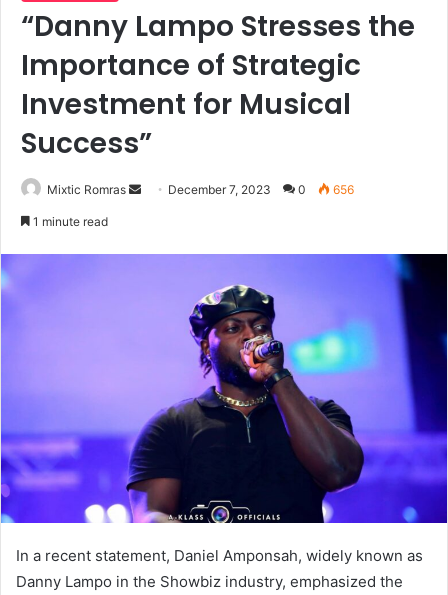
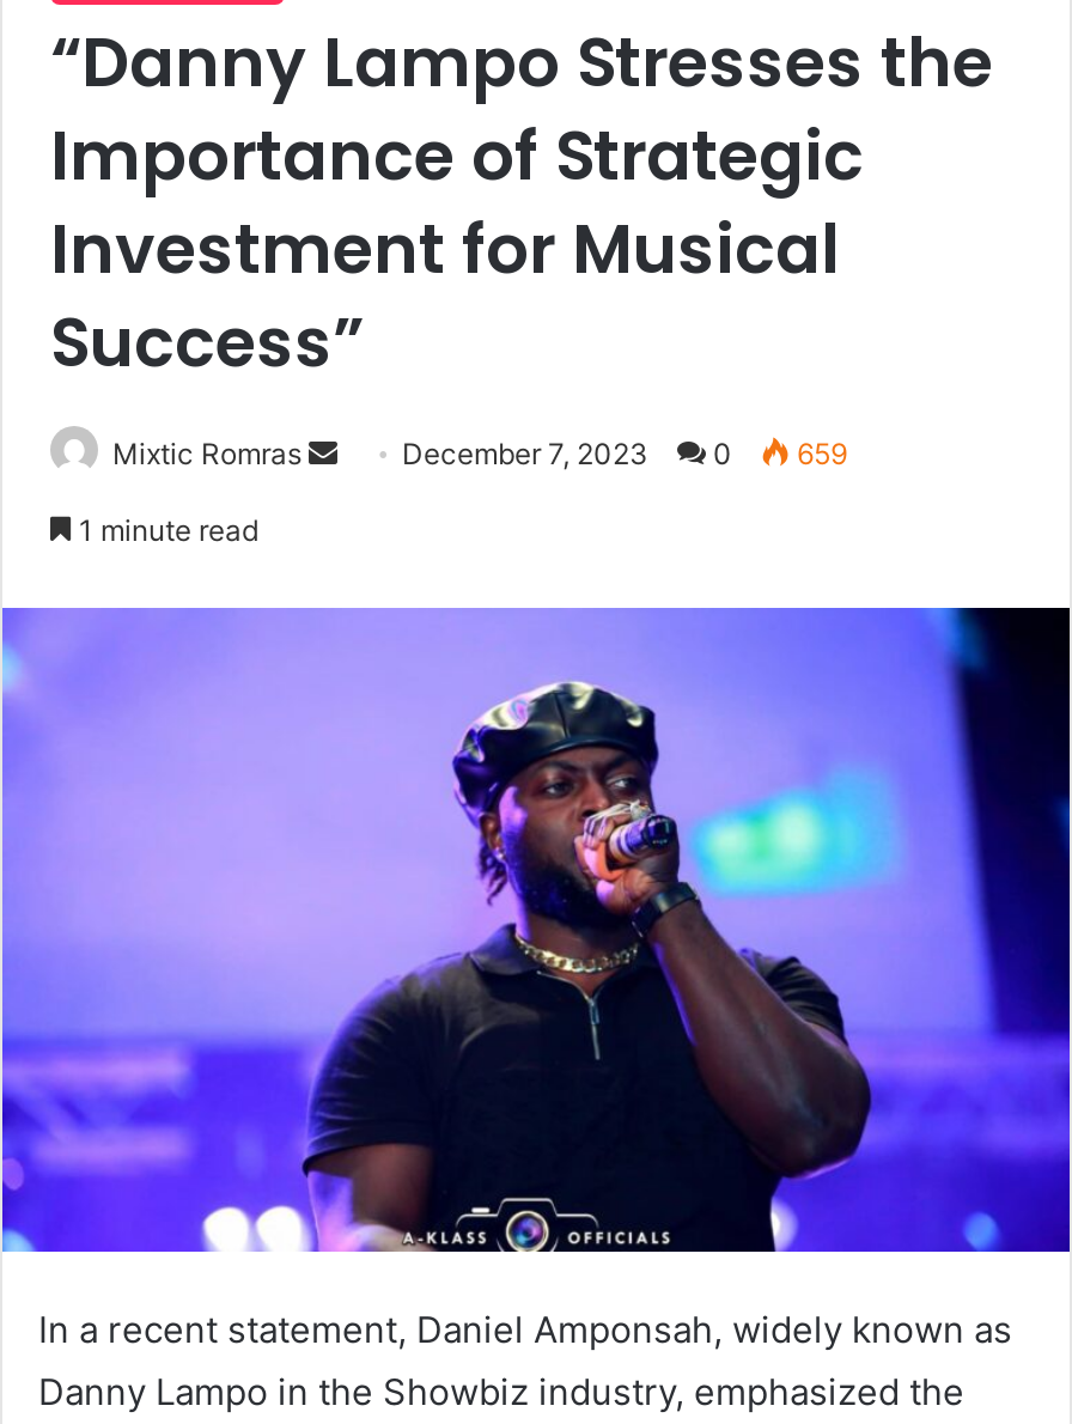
- 656
+ 659
